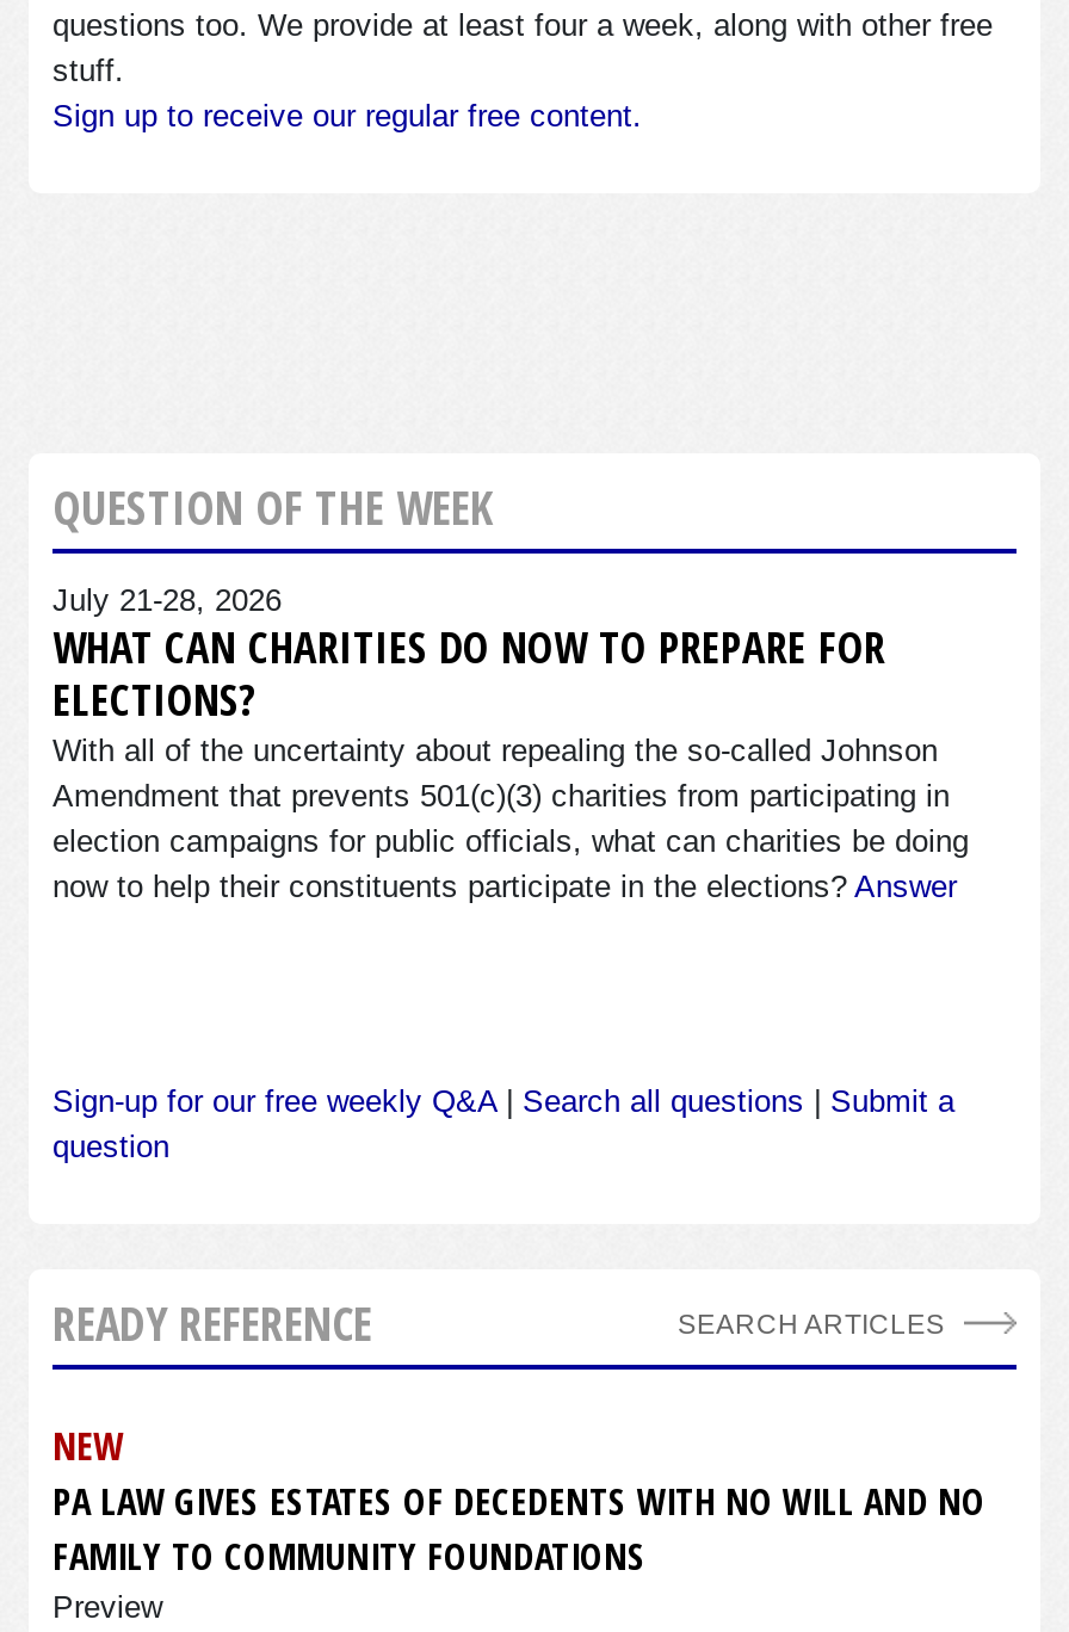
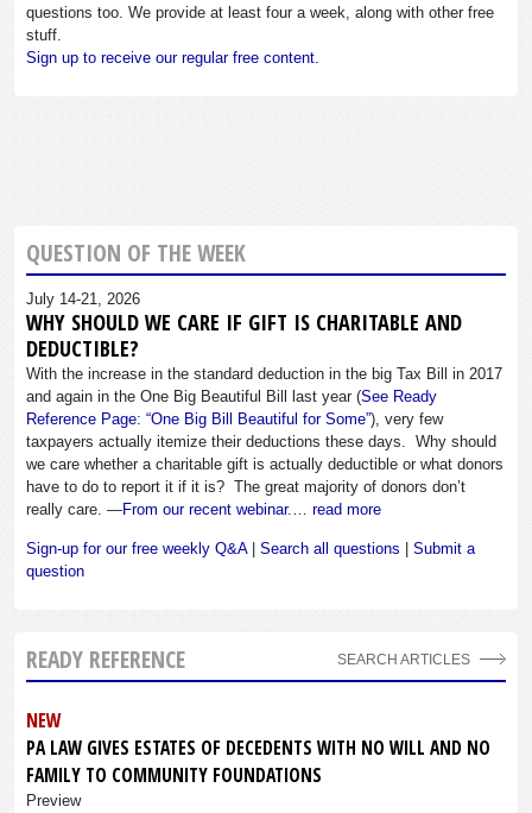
- July 21-28, 2026
- WHAT CAN CHARITIES DO NOW TO PREPARE FOR
- ELECTIONS?
- With all of the uncertainty about repealing the so-called Johnson
- Amendment that prevents 501(c)(3) charities from participating in
- election campaigns for public officials, what can charities be doing
- now to help their constituents participate in the elections? Answer
+ July 14-21, 2026
+ WHY SHOULD WE CARE IF GIFT IS CHARITABLE AND
+ DEDUCTIBLE?
+ With the increase in the standard deduction in the big Tax Bill in 2017
+ and again in the One Big Beautiful Bill last year (See Ready
+ Reference Page: “One Big Bill Beautiful for Some”), very few
+ taxpayers actually itemize their deductions these days. Why should
+ we care whether a charitable gift is actually deductible or what donors
+ have to do to report it if it is? The great majority of donors don’t
+ really care. —From our recent webinar.… read more
